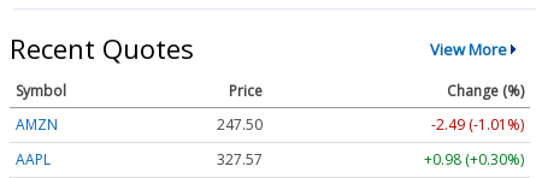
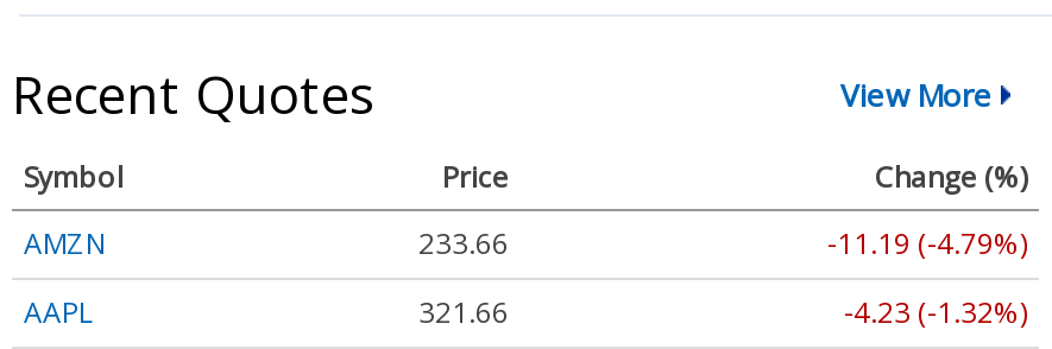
- 247.50
+ 233.66

- -2.49 (-1.01%)
+ -11.19 (-4.79%)

- 327.57
+ 321.66

- +0.98 (+0.30%)
+ -4.23 (-1.32%)
